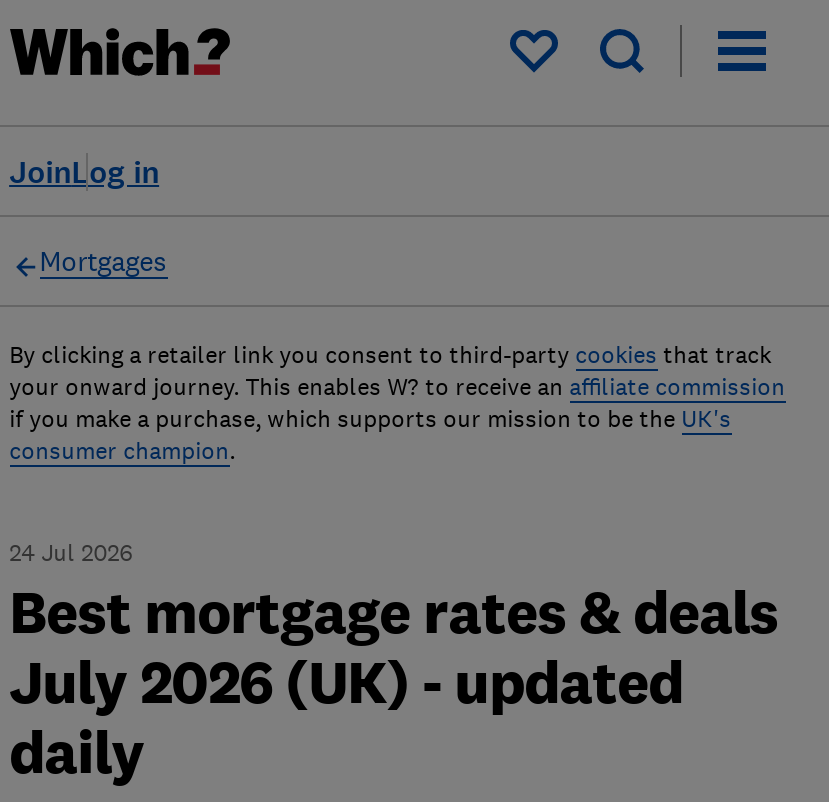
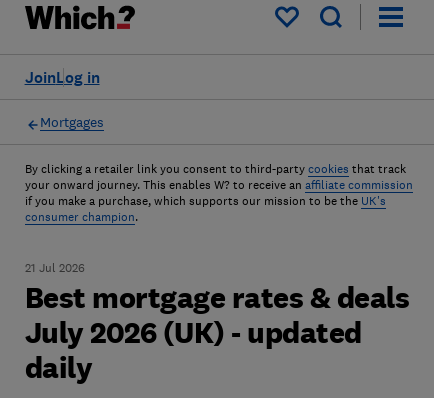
- 24 Jul 2026
+ 21 Jul 2026
